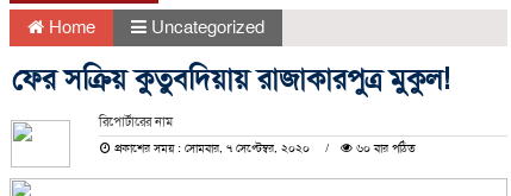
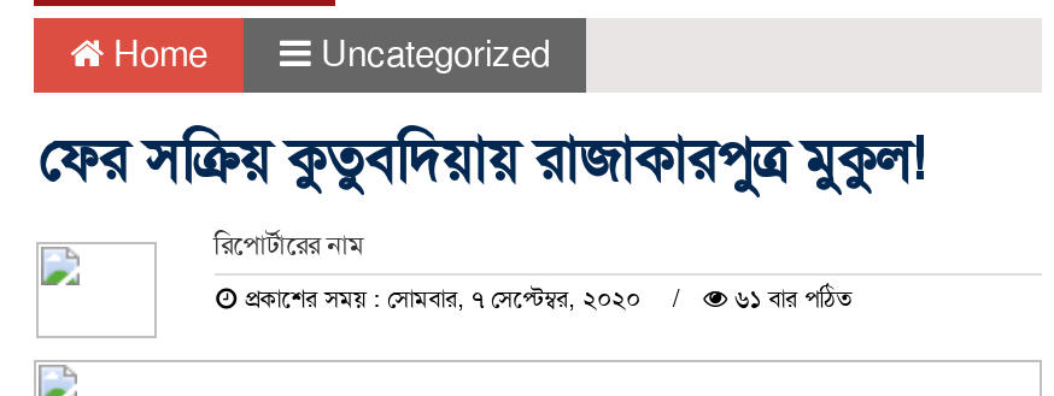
- ৬০ বার পঠিত
+ ৬১ বার পঠিত
